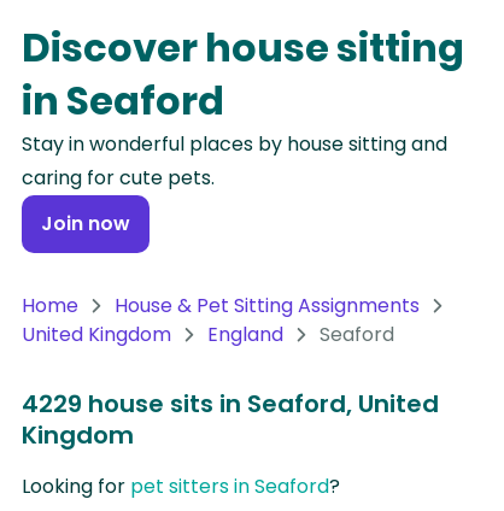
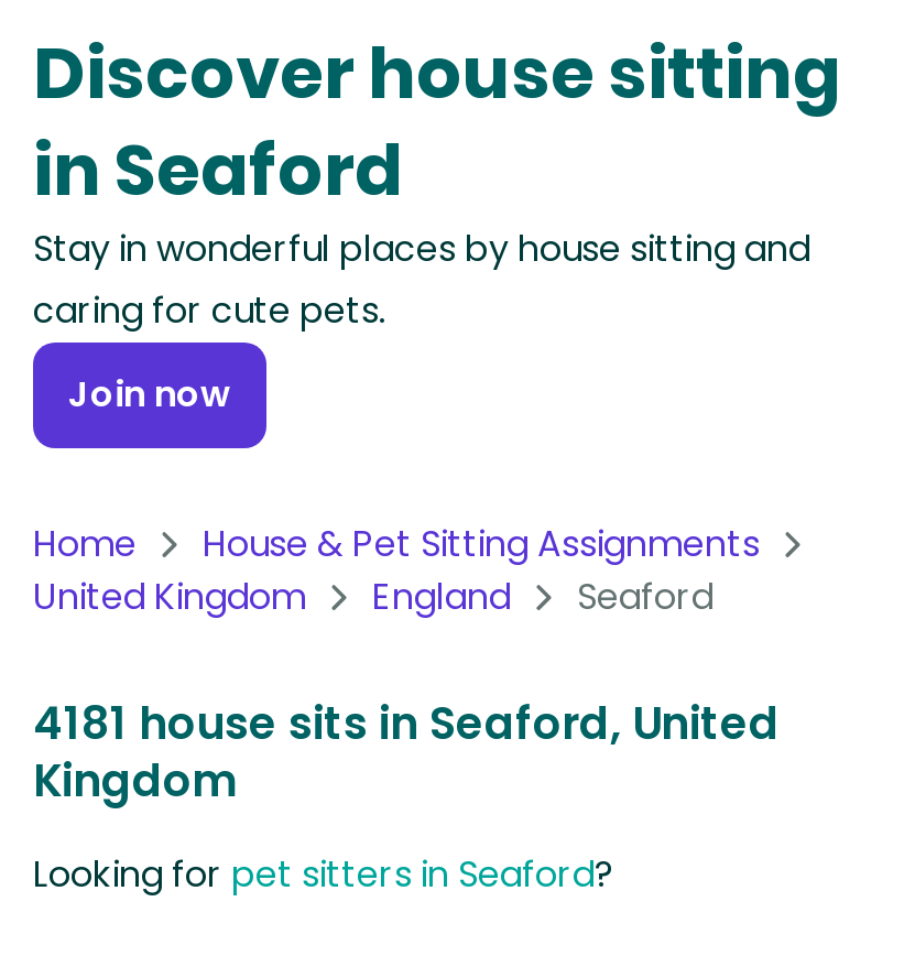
- 4229 house sits in Seaford, United
+ 4181 house sits in Seaford, United
